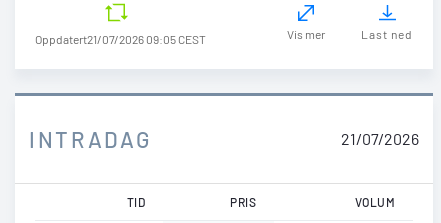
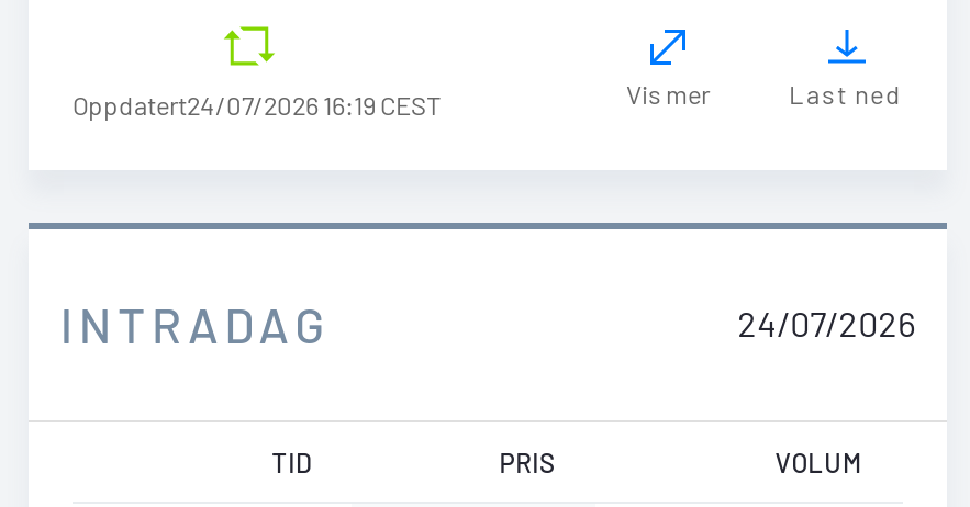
- Oppdatert21/07/2026 09:05 CEST
+ Oppdatert24/07/2026 16:19 CEST

- 21/07/2026
+ 24/07/2026
